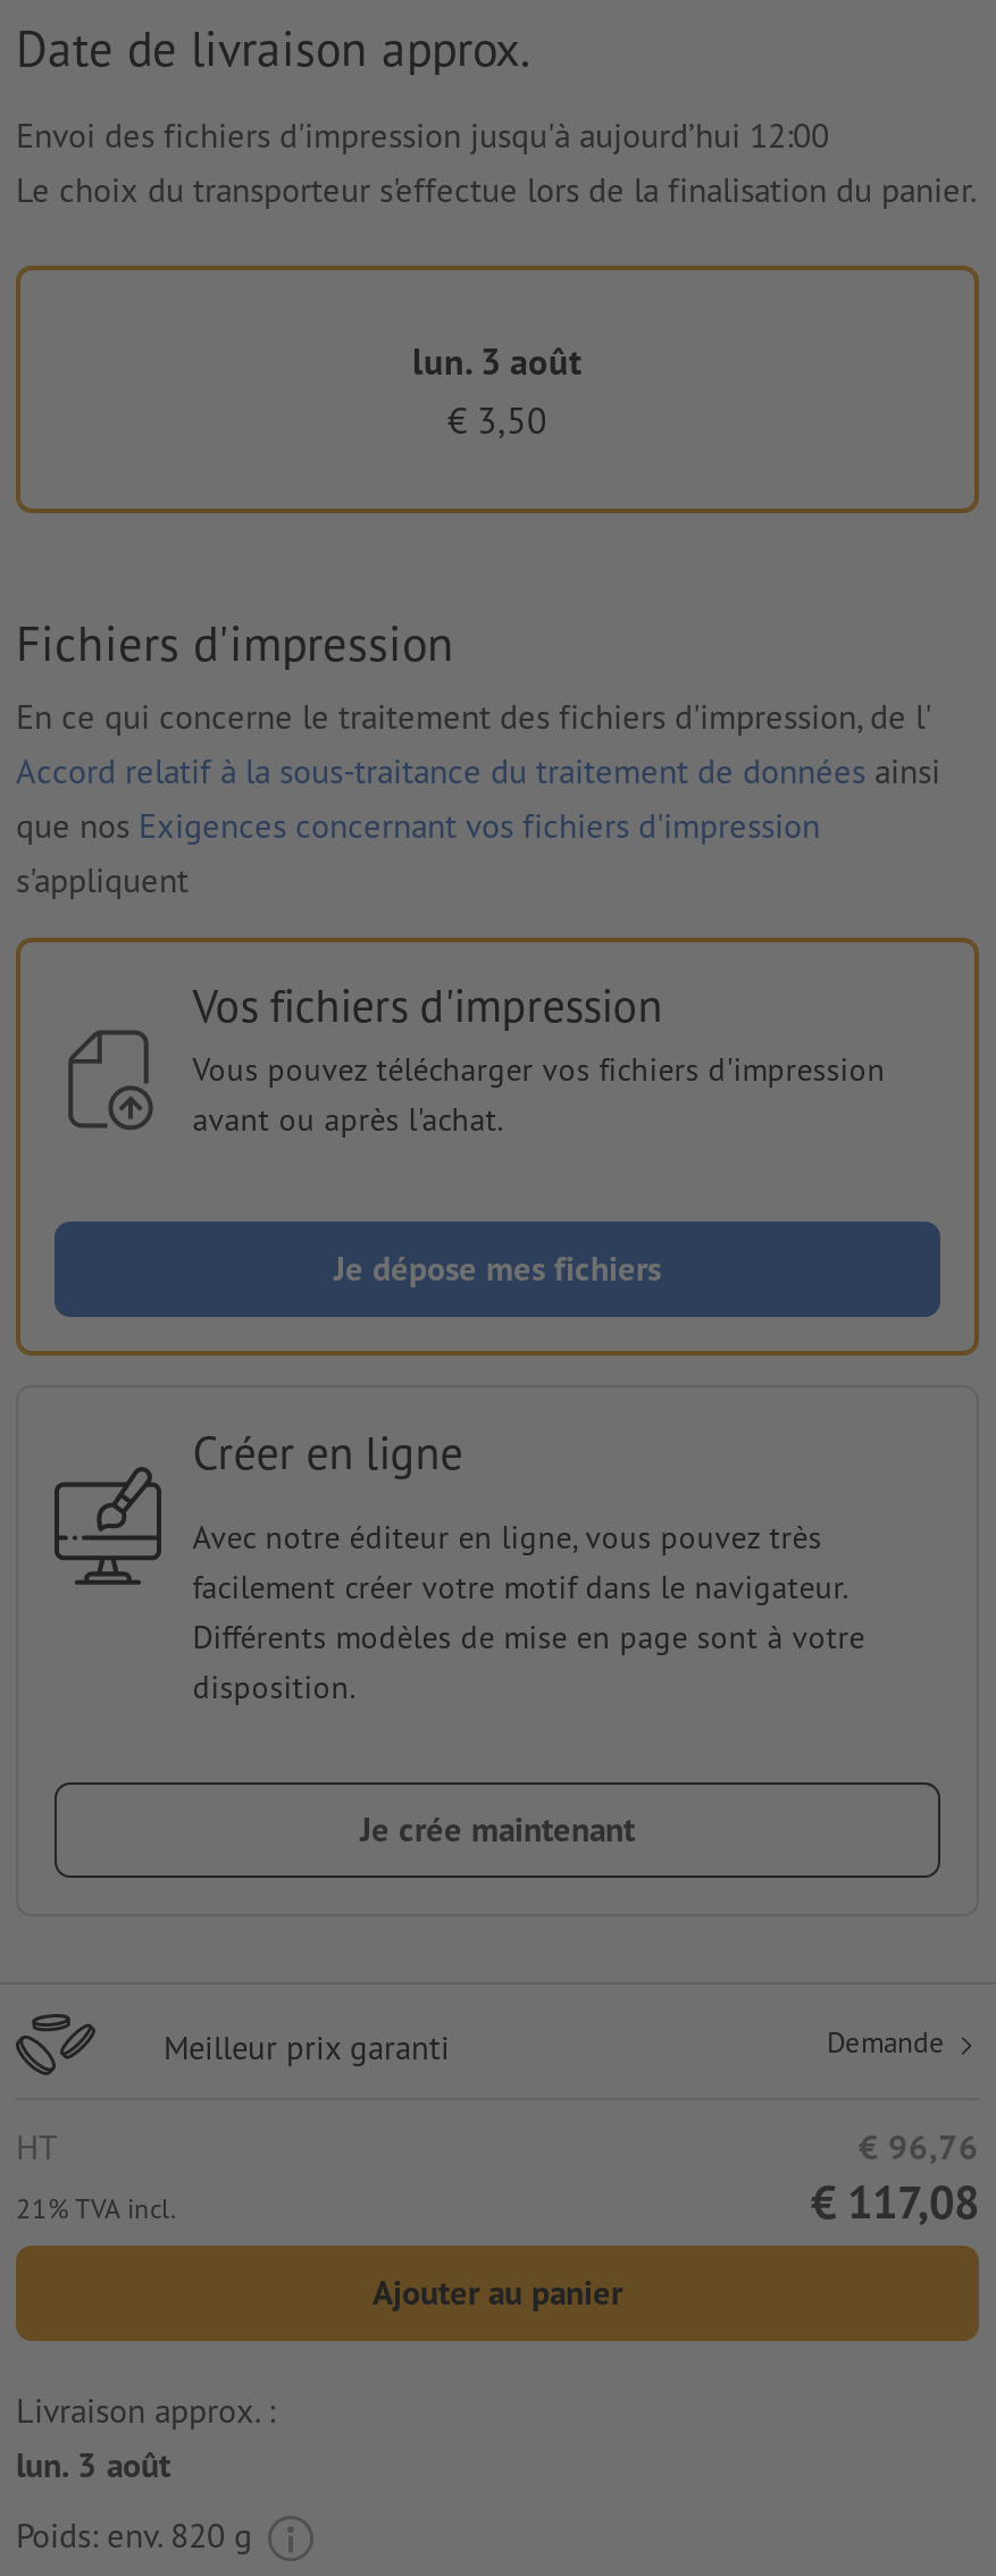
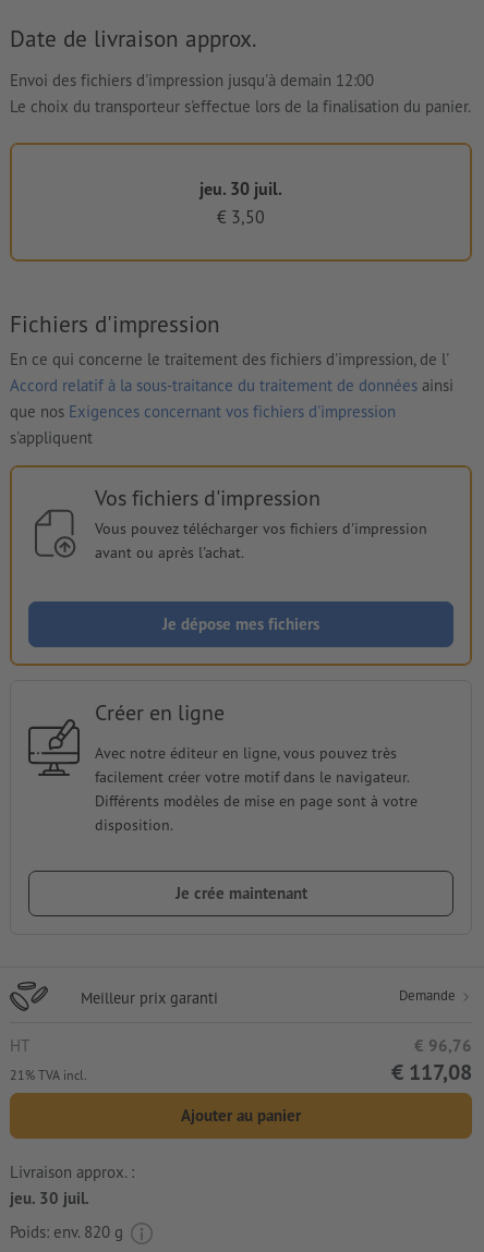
- Envoi des fichiers d'impression jusqu'à aujourd’hui 12:00
+ Envoi des fichiers d'impression jusqu'à demain 12:00

- lun. 3 août
+ jeu. 30 juil.

- lun. 3 août
+ jeu. 30 juil.
